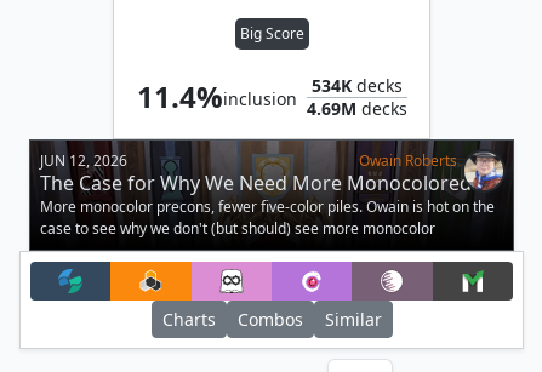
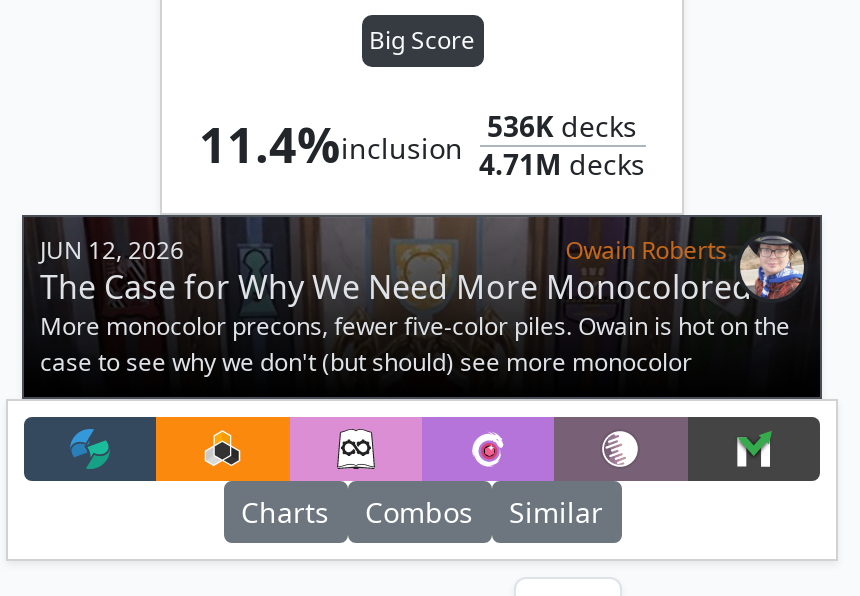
- 534K decks
+ 536K decks

- 4.69M decks
+ 4.71M decks
